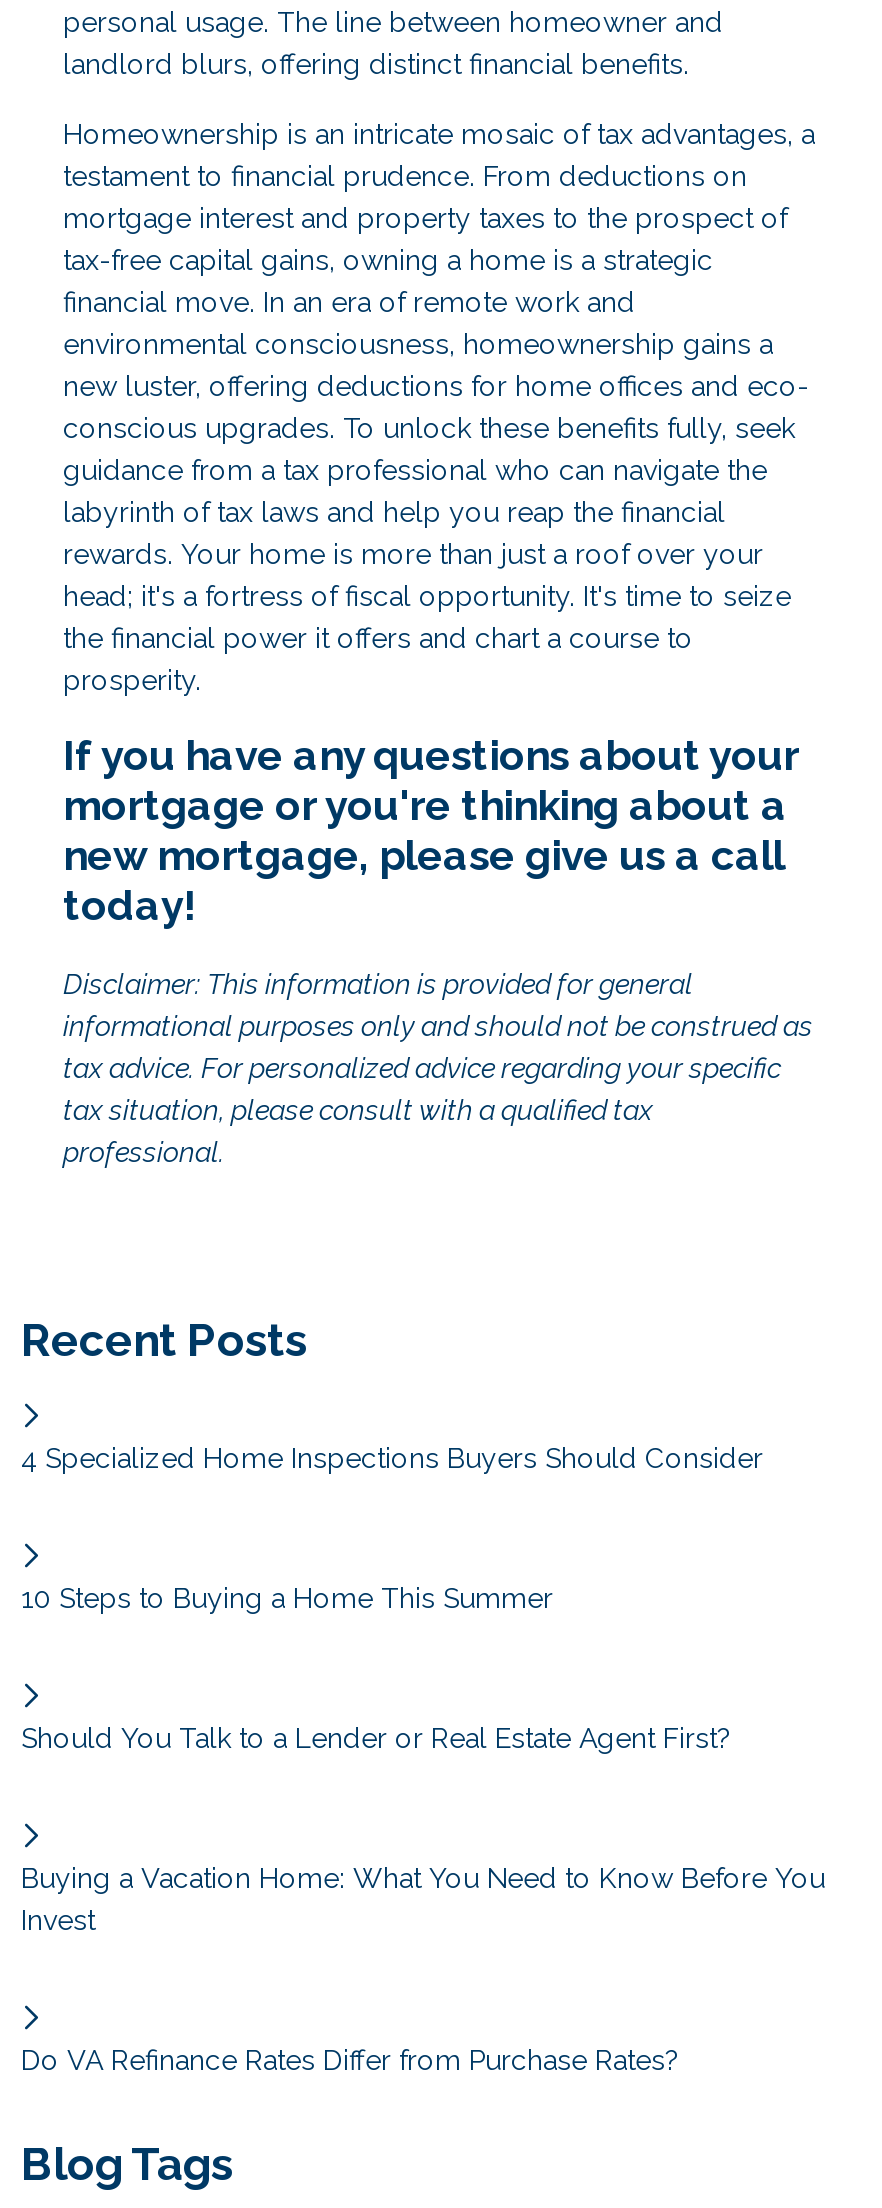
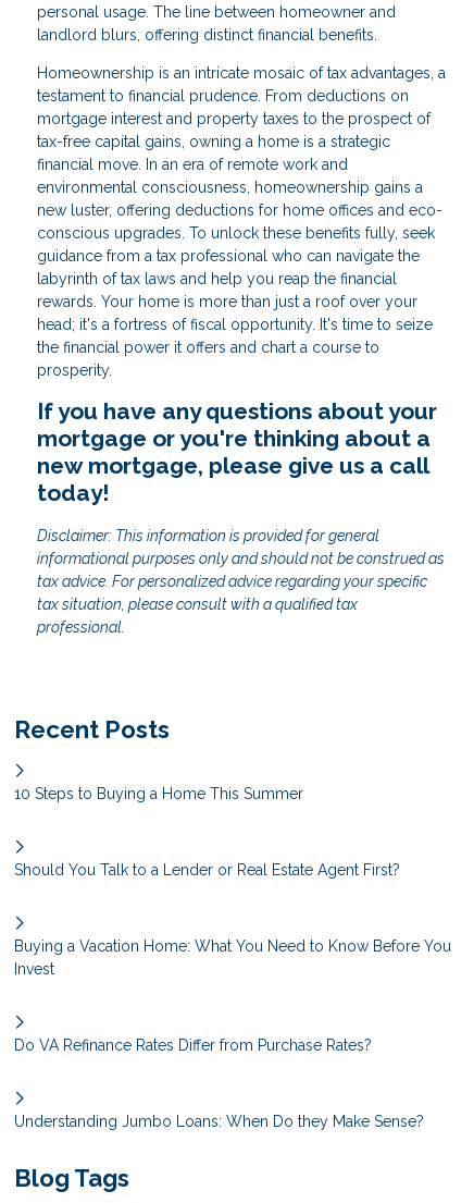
- 4 Specialized Home Inspections Buyers Should Consider

moved up: 10 Steps to Buying a Home This Summer | Should You Talk to a Lender or Real Estate Agent First? | Buying a Vacation Home: What You Need to Know Before You | Invest | Do VA Refinance Rates Differ from Purchase Rates?

+ Understanding Jumbo Loans: When Do they Make Sense?
